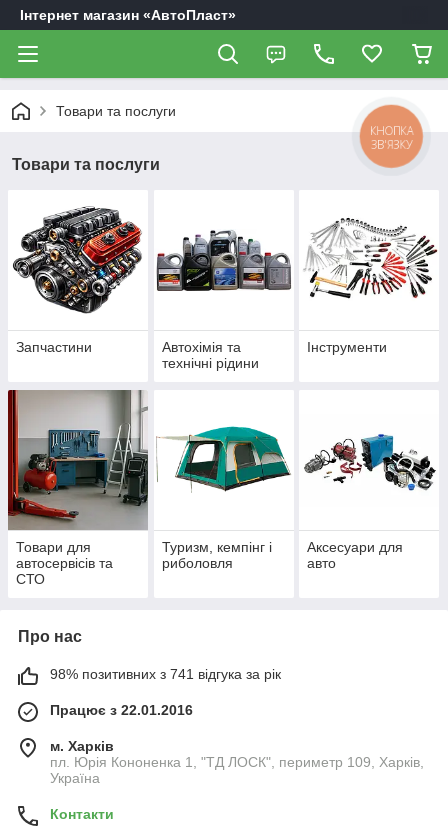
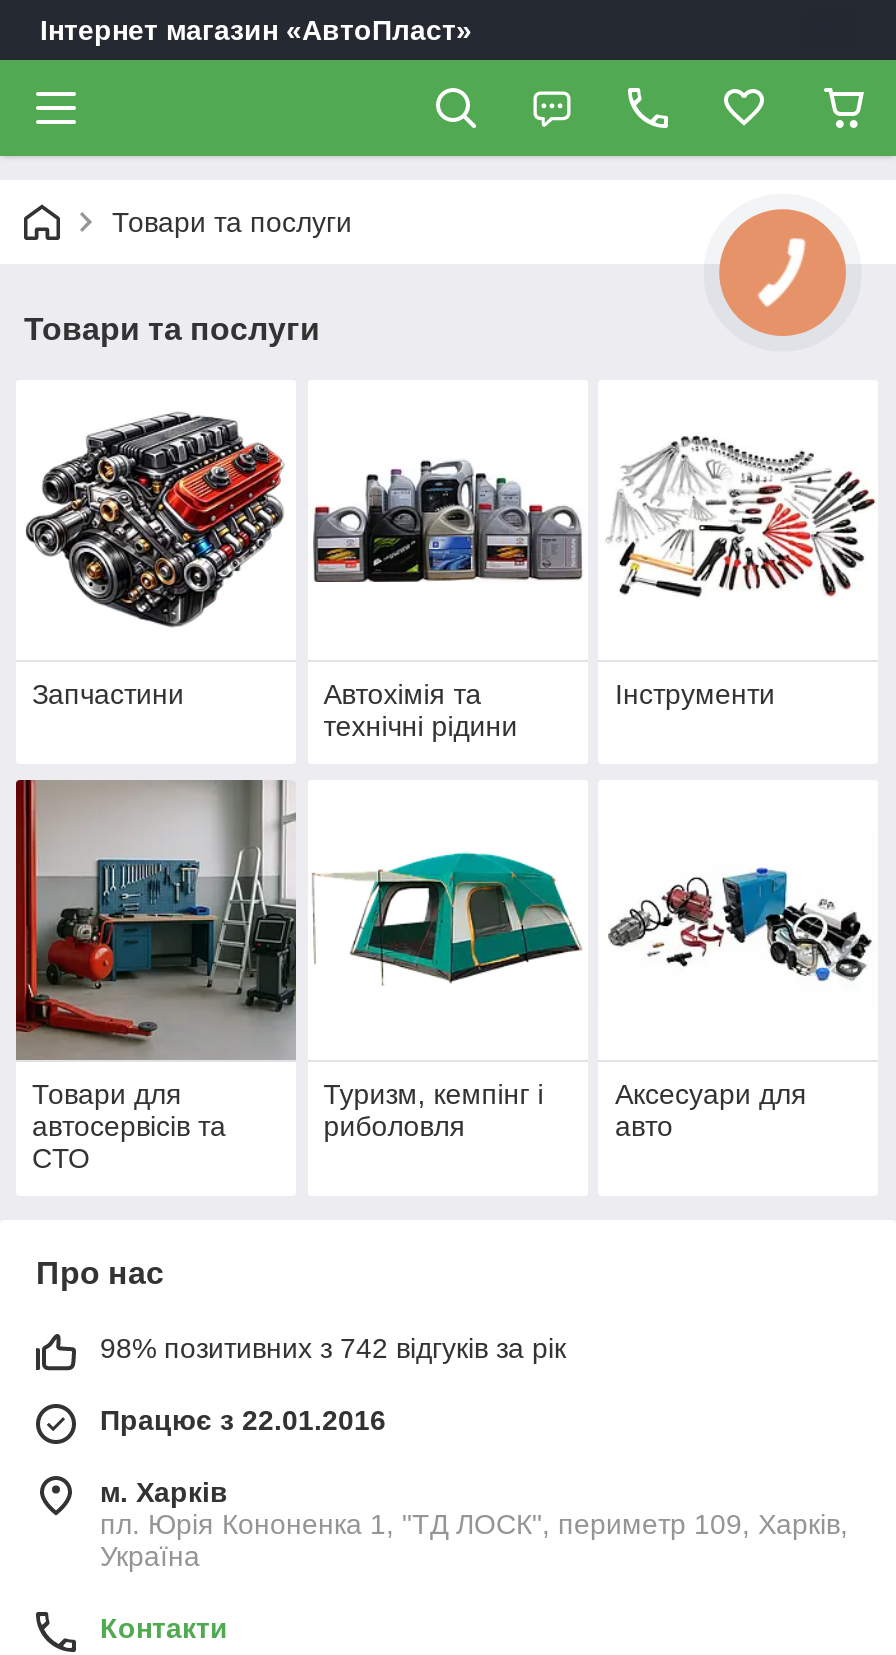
- КНОПКА
- ЗВ'ЯЗКУ

- 98% позитивних з 741 відгука за рік
+ 98% позитивних з 742 відгуків за рік
